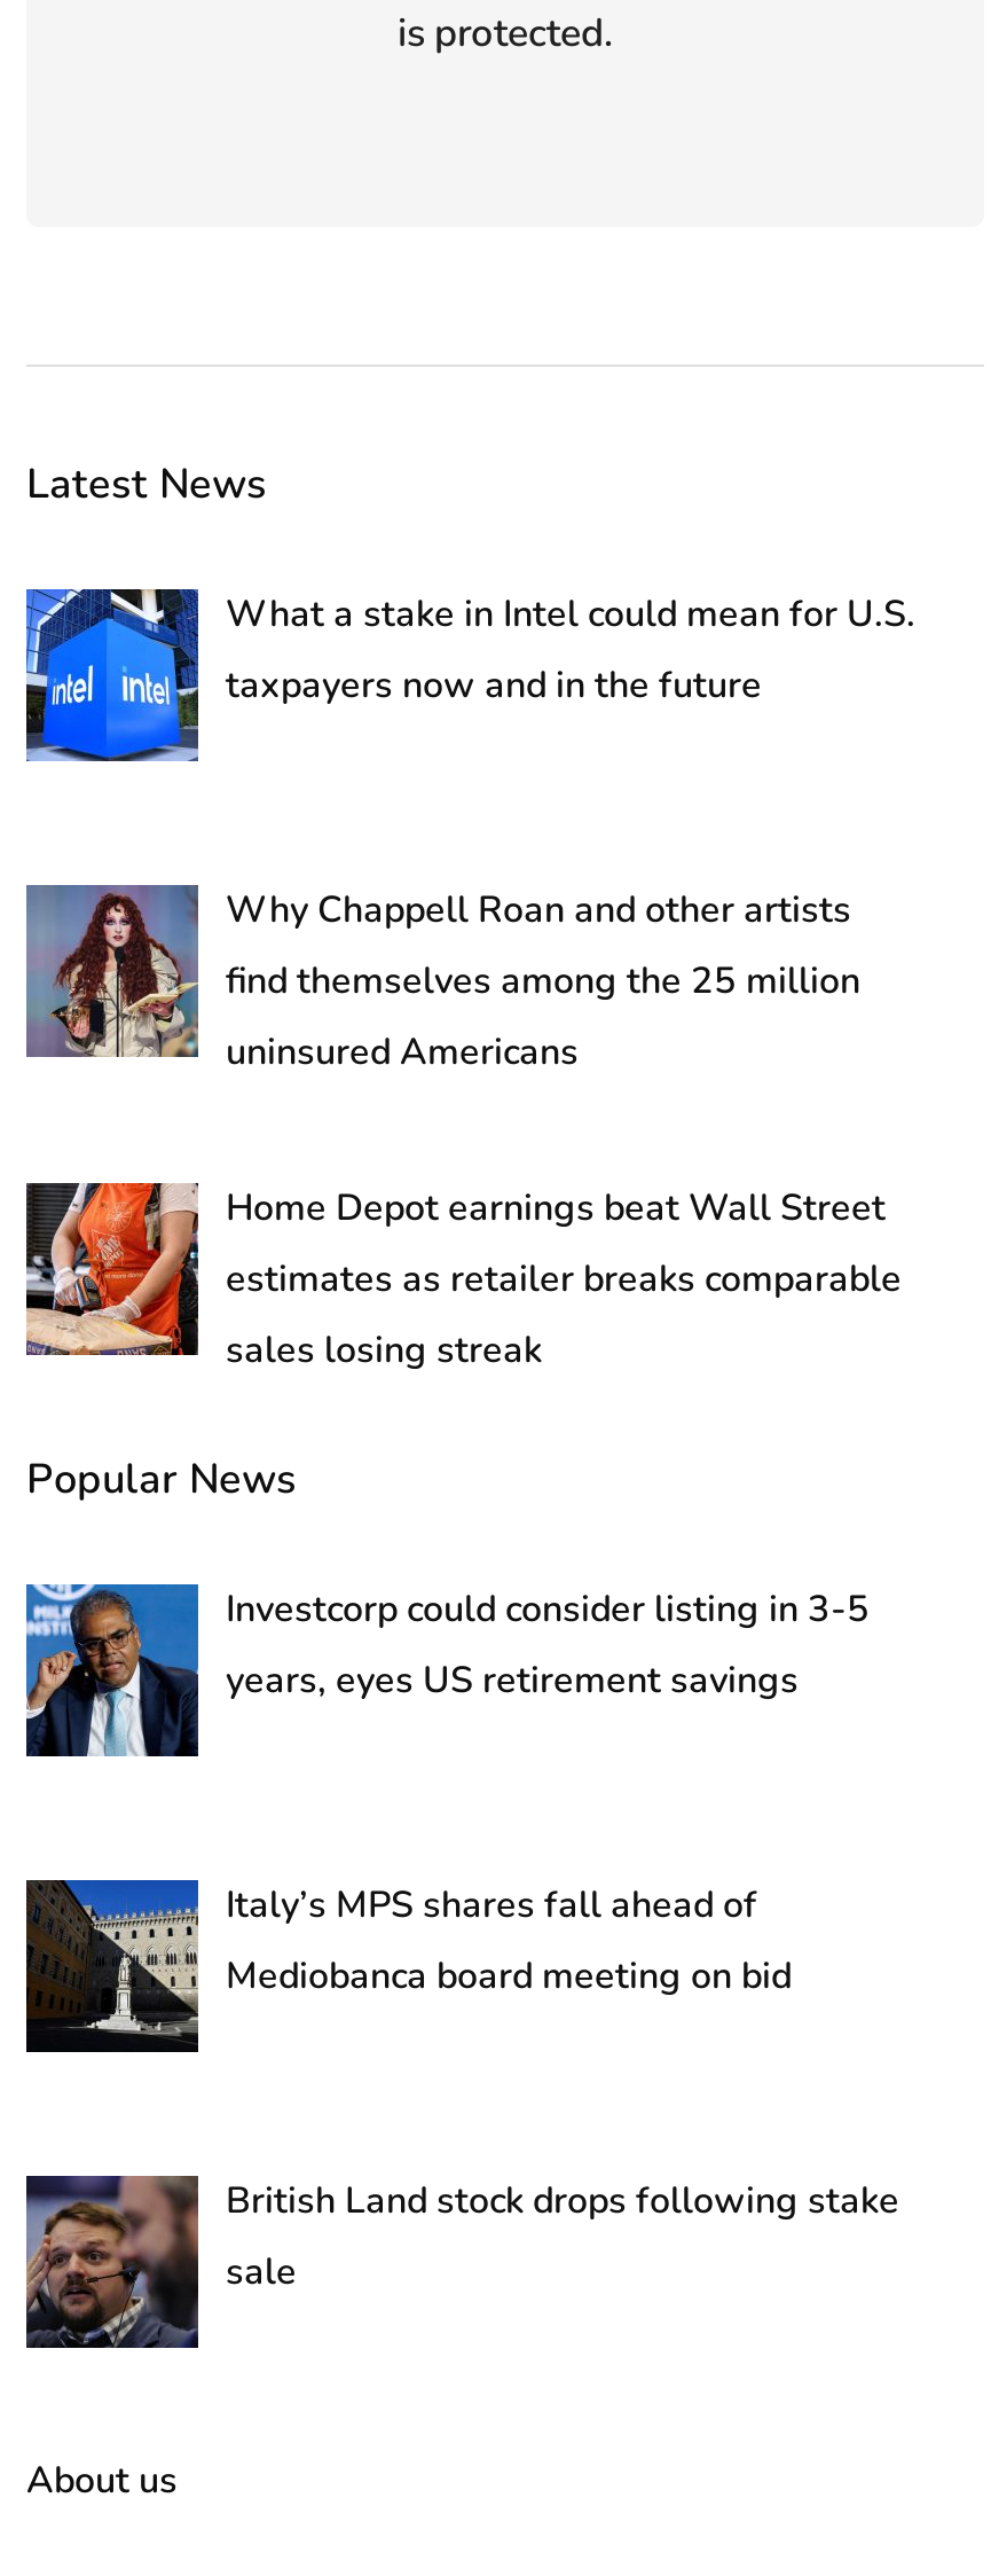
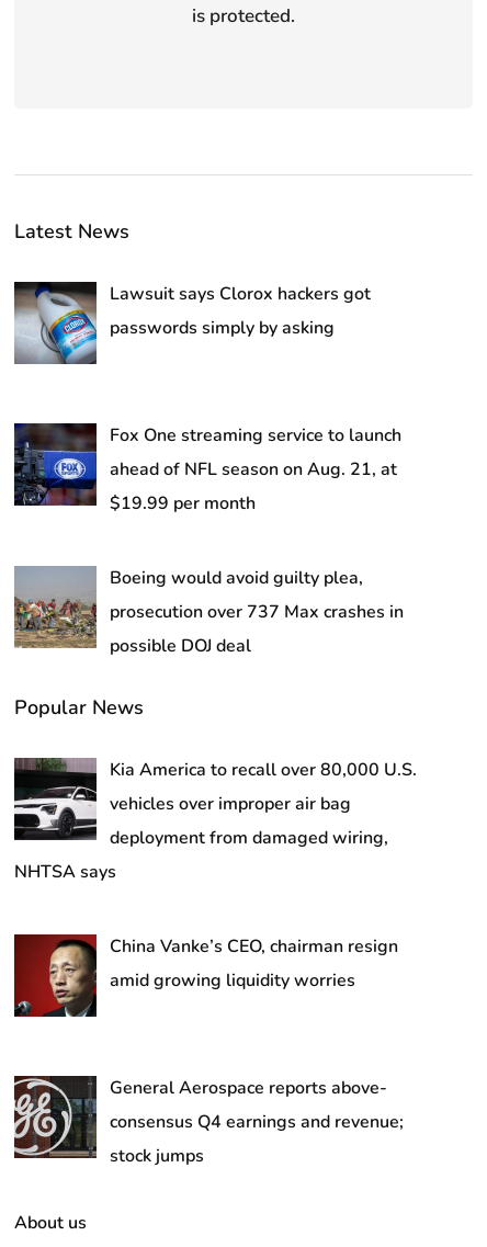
- [image]
- What a stake in Intel could mean for U.S.
- taxpayers now and in the future
+ [image]
+ Lawsuit says Clorox hackers got
+ passwords simply by asking

- [image]
- Why Chappell Roan and other artists
- find themselves among the 25 million
- uninsured Americans
+ [image]
+ Fox One streaming service to launch
+ ahead of NFL season on Aug. 21, at
+ $19.99 per month

- [image]
- Home Depot earnings beat Wall Street
- estimates as retailer breaks comparable
- sales losing streak
+ [image]
+ Boeing would avoid guilty plea,
+ prosecution over 737 Max crashes in
+ possible DOJ deal

- [image]
- Investcorp could consider listing in 3-5
- years, eyes US retirement savings
+ [image]
+ Kia America to recall over 80,000 U.S.
+ vehicles over improper air bag
+ deployment from damaged wiring,
+ NHTSA says

- [image]
- Italy’s MPS shares fall ahead of
- Mediobanca board meeting on bid
+ [image]
+ China Vanke’s CEO, chairman resign
+ amid growing liquidity worries

- [image]
- British Land stock drops following stake
- sale
+ [image]
+ General Aerospace reports above-
+ consensus Q4 earnings and revenue;
+ stock jumps
